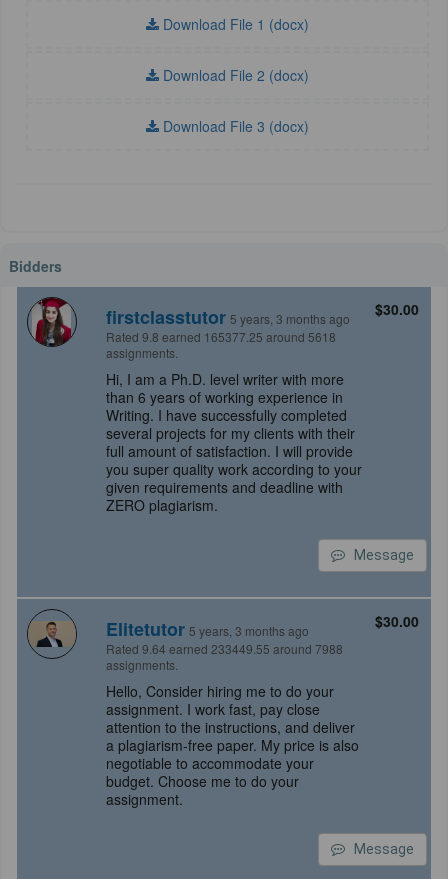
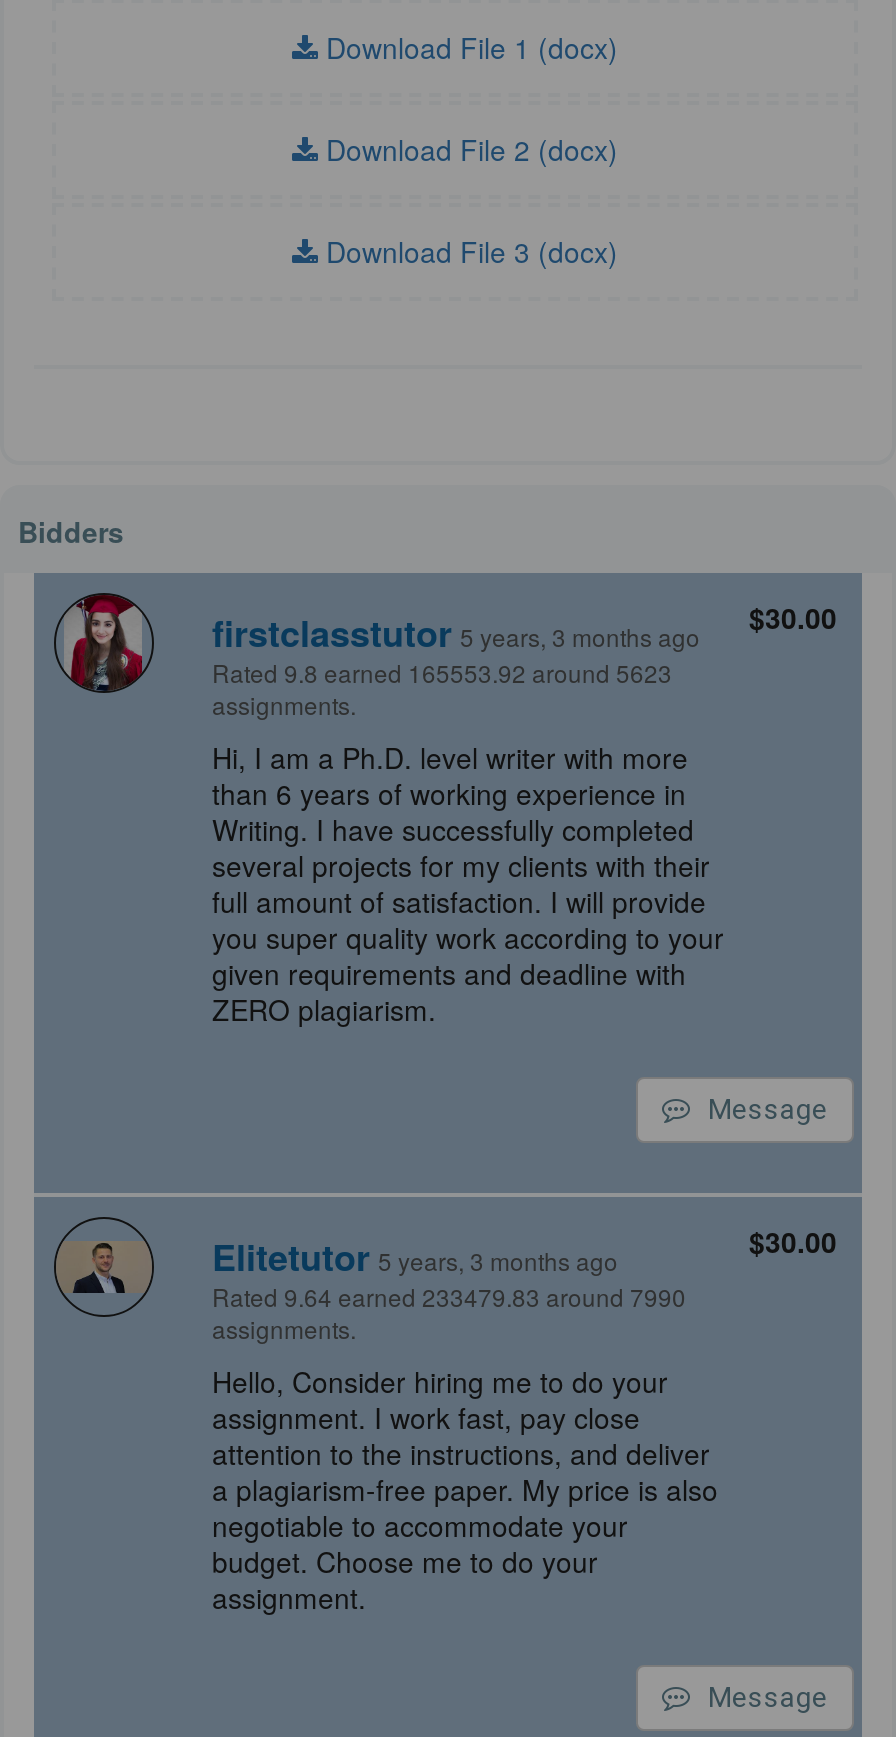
- Rated 9.8 earned 165377.25 around 5618
+ Rated 9.8 earned 165553.92 around 5623

- Rated 9.64 earned 233449.55 around 7988
+ Rated 9.64 earned 233479.83 around 7990
